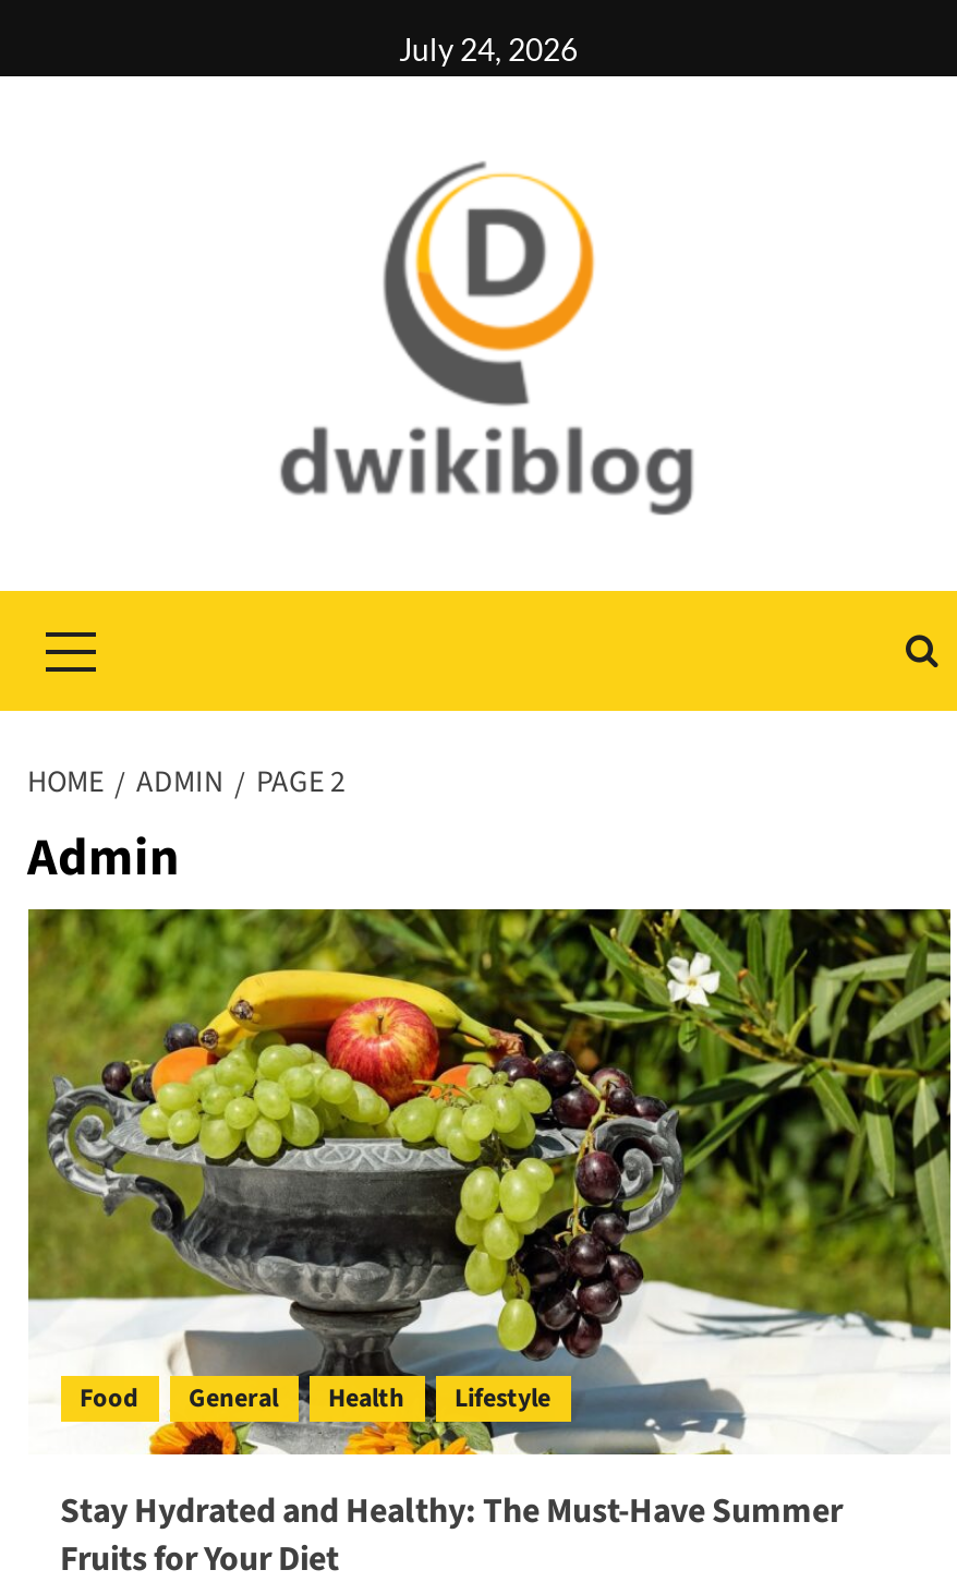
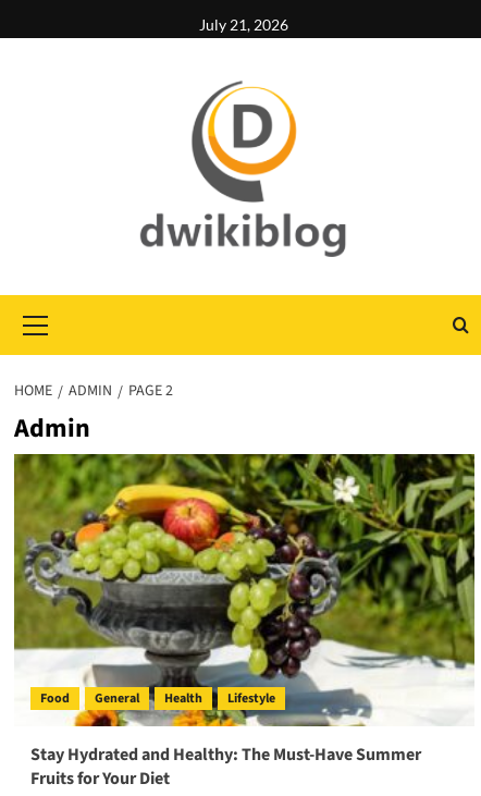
- July 24, 2026
+ July 21, 2026
